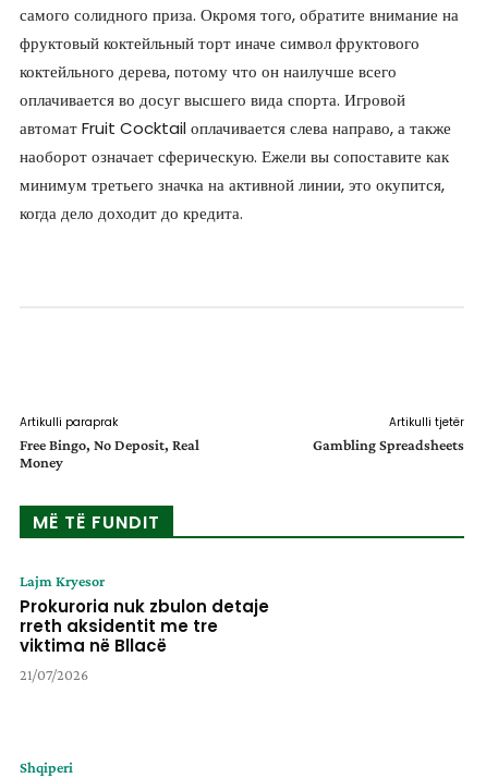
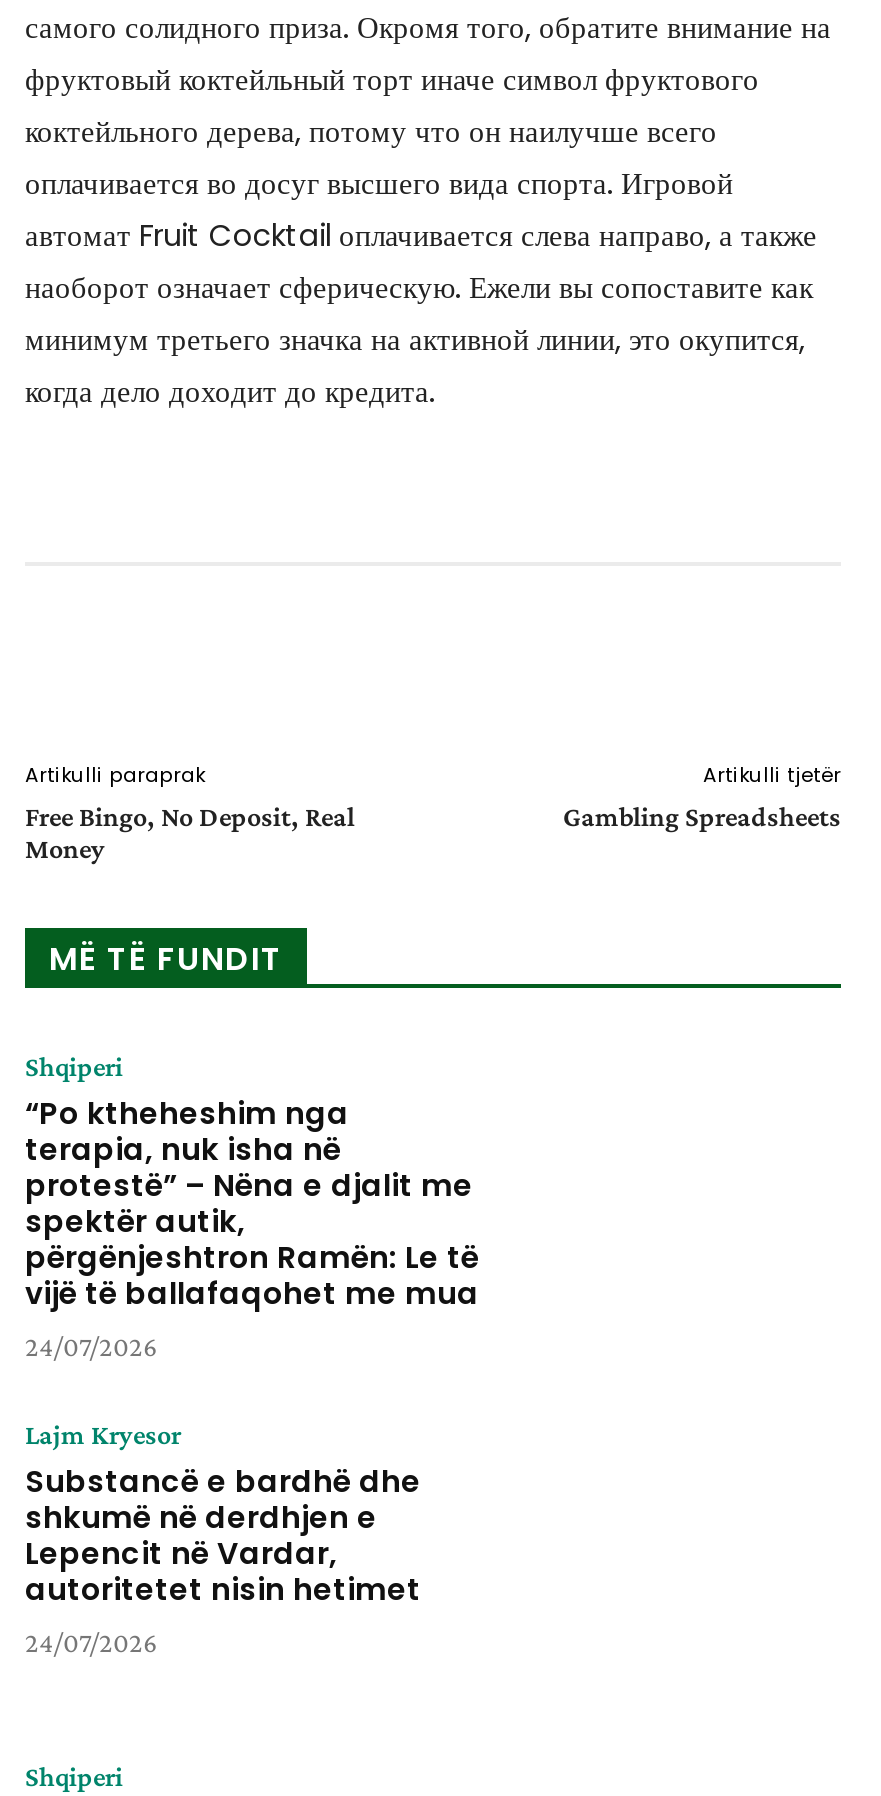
+ Shqiperi
+ “Po ktheheshim nga
+ terapia, nuk isha në
+ protestë” – Nëna e djalit me
+ spektër autik,
+ përgënjeshtron Ramën: Le të
+ vijë të ballafaqohet me mua
+ 24/07/2026

- Prokuroria nuk zbulon detaje
- rreth aksidentit me tre
- viktima në Bllacë
- 21/07/2026
+ Substancë e bardhë dhe
+ shkumë në derdhjen e
+ Lepencit në Vardar,
+ autoritetet nisin hetimet
+ 24/07/2026
